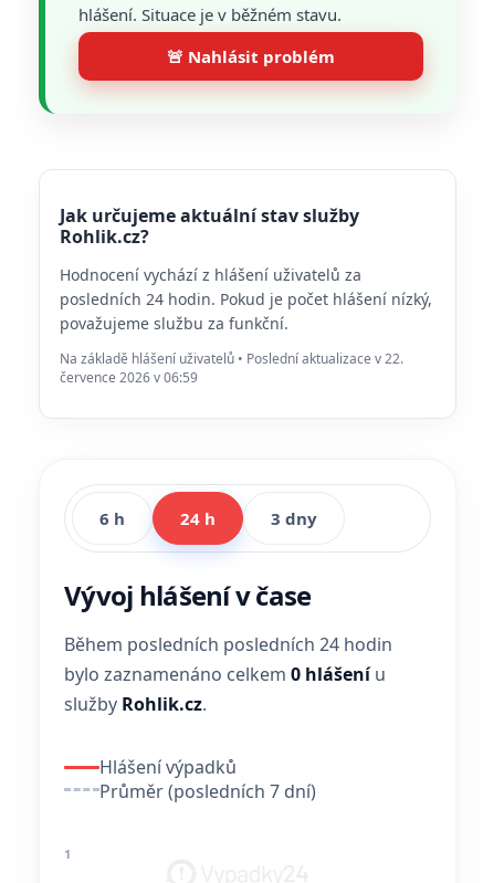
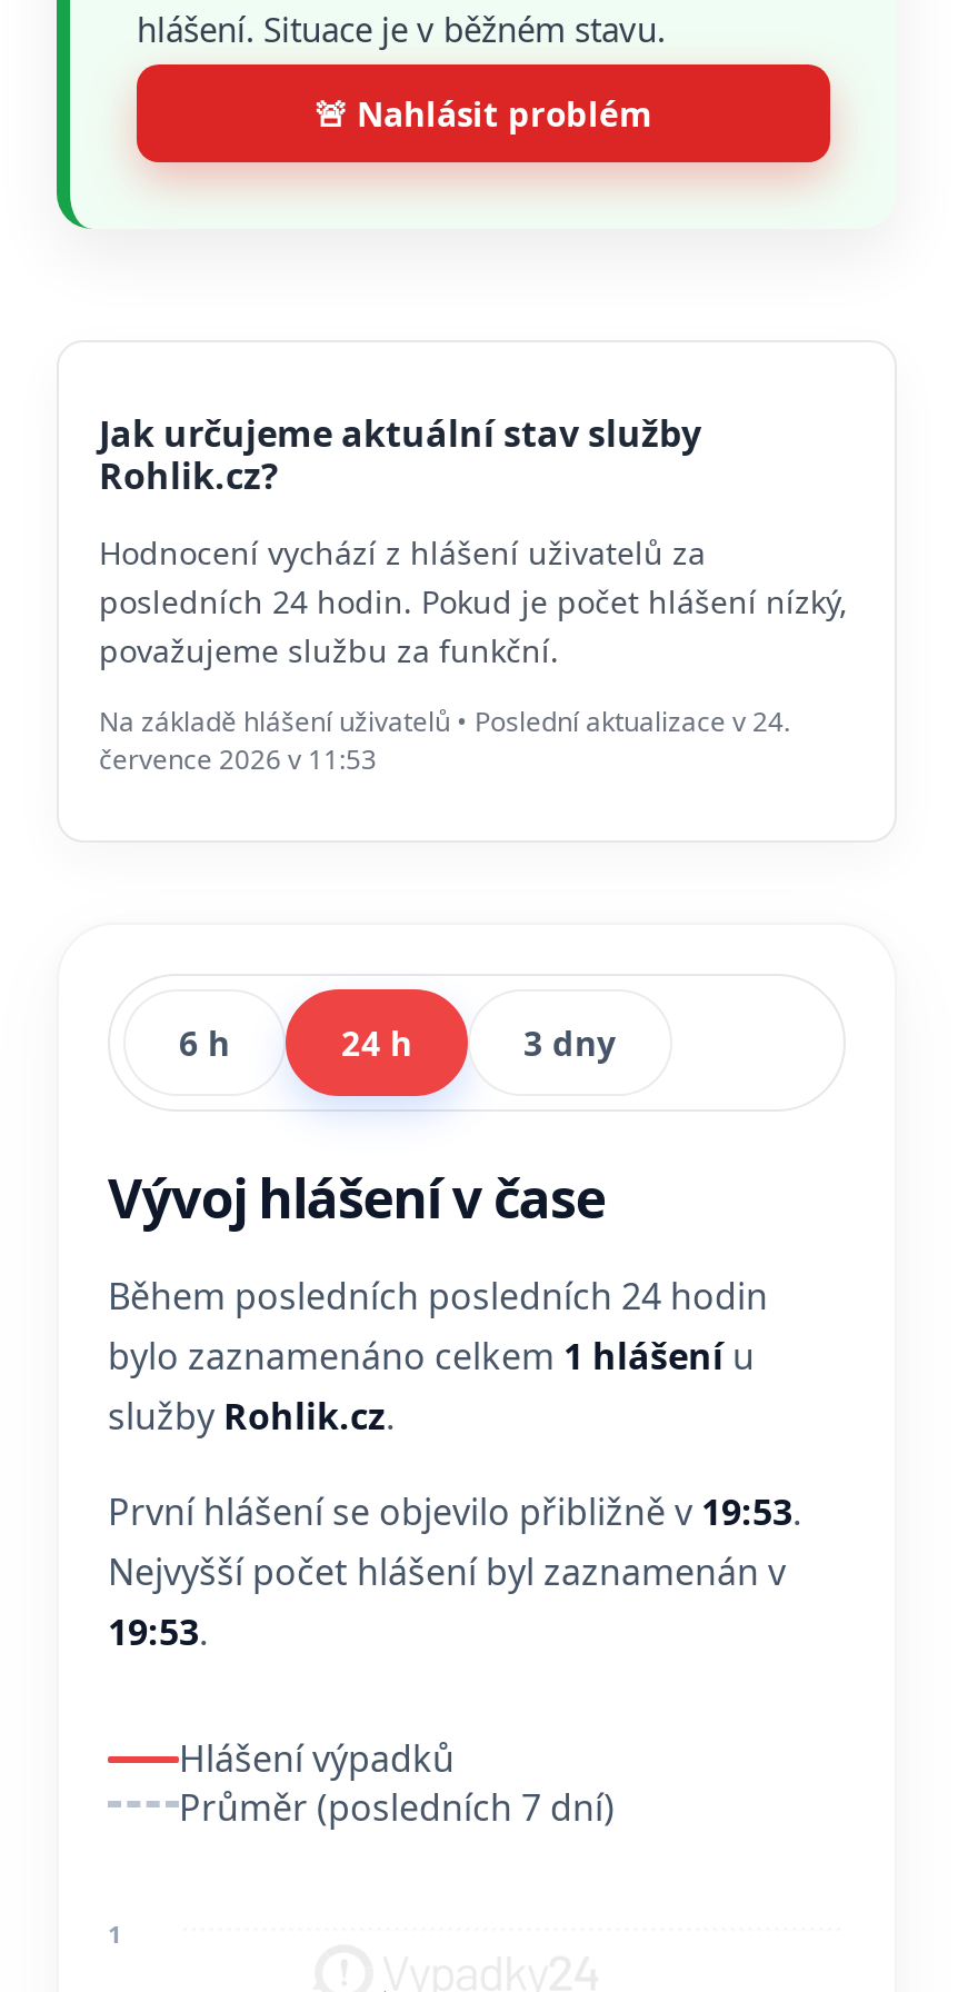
- Na základě hlášení uživatelů • Poslední aktualizace v 22.
+ Na základě hlášení uživatelů • Poslední aktualizace v 24.

- července 2026 v 06:59
+ července 2026 v 11:53

- bylo zaznamenáno celkem 0 hlášení u
+ bylo zaznamenáno celkem 1 hlášení u

+ První hlášení se objevilo přibližně v 19:53.
+ Nejvyšší počet hlášení byl zaznamenán v
+ 19:53.
